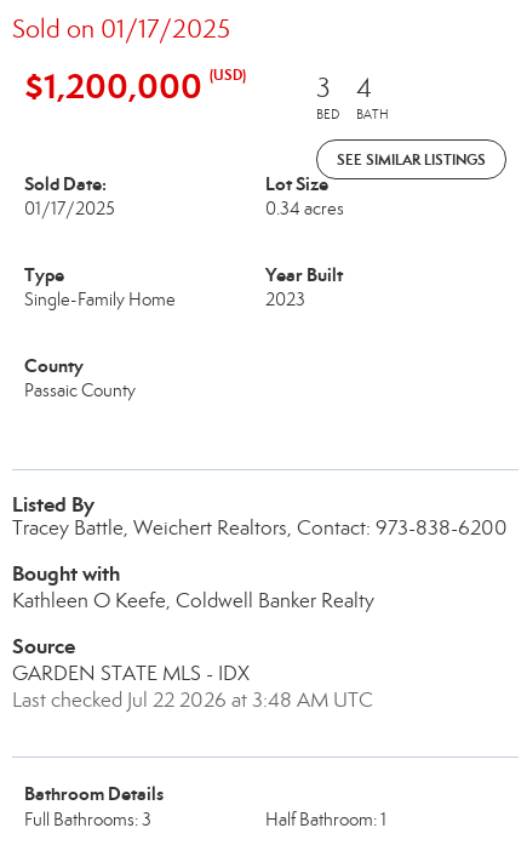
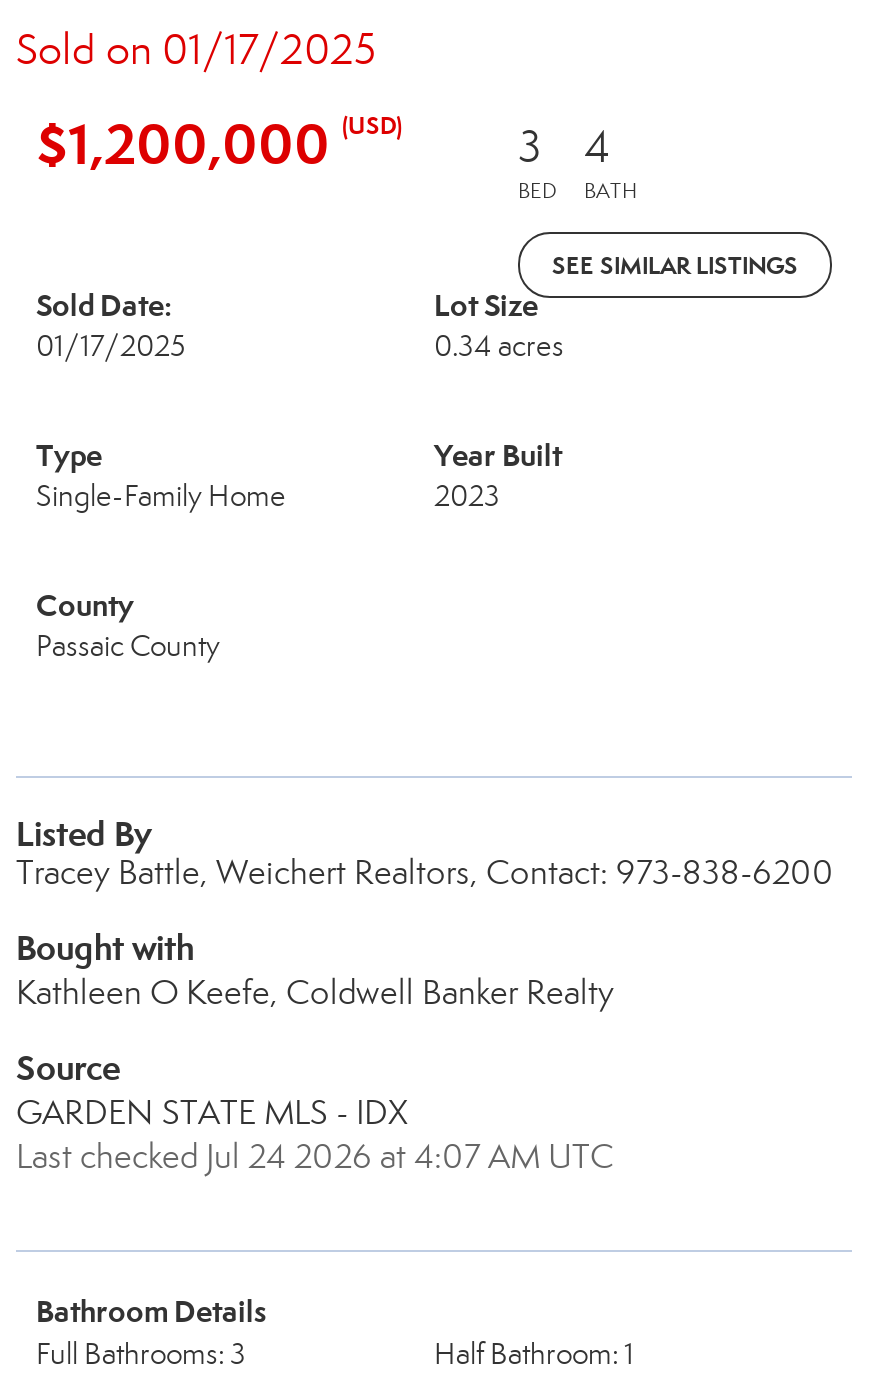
- Last checked Jul 22 2026 at 3:48 AM UTC
+ Last checked Jul 24 2026 at 4:07 AM UTC
